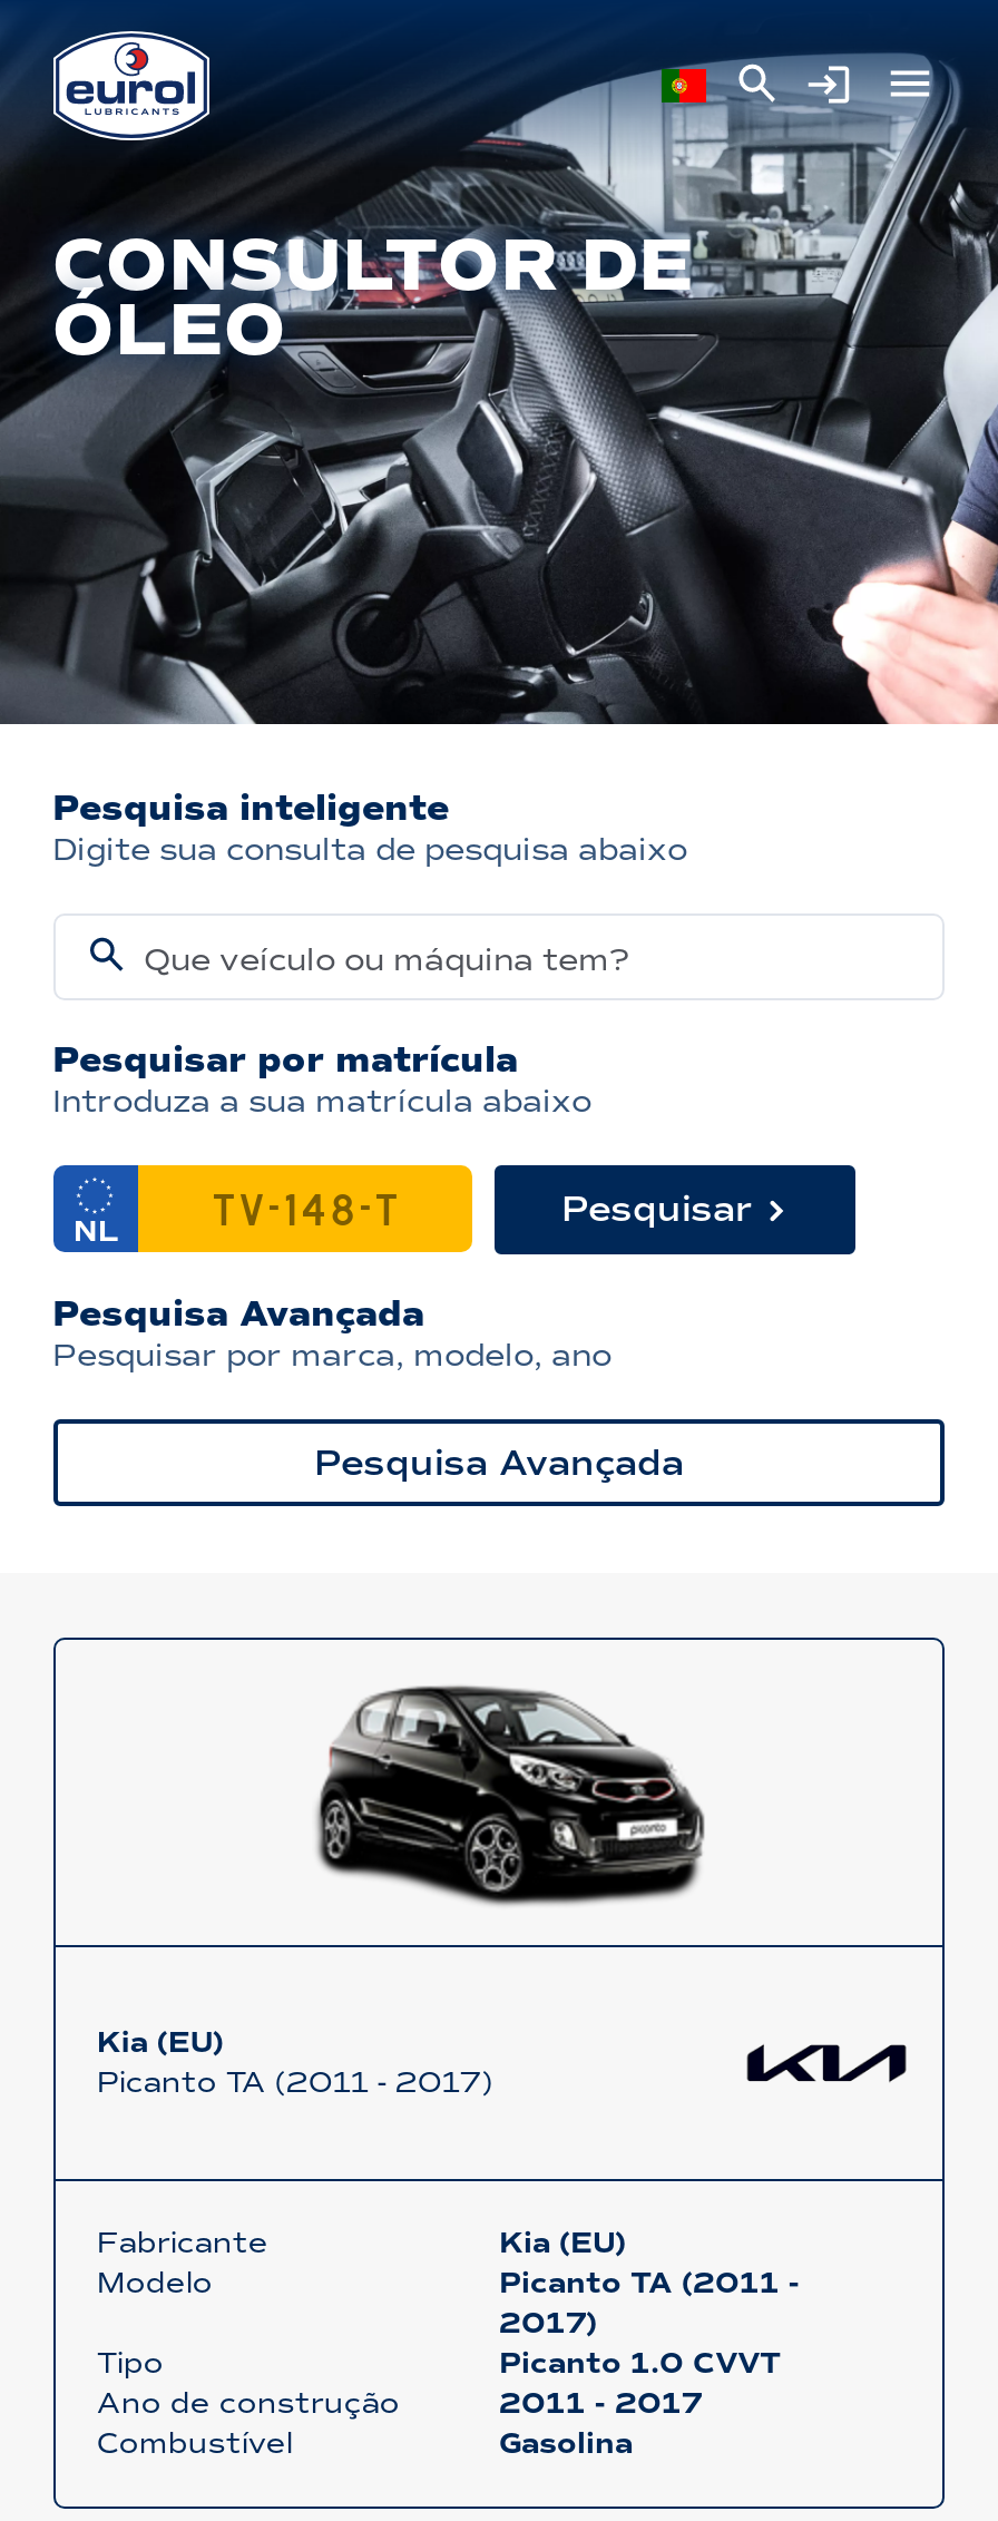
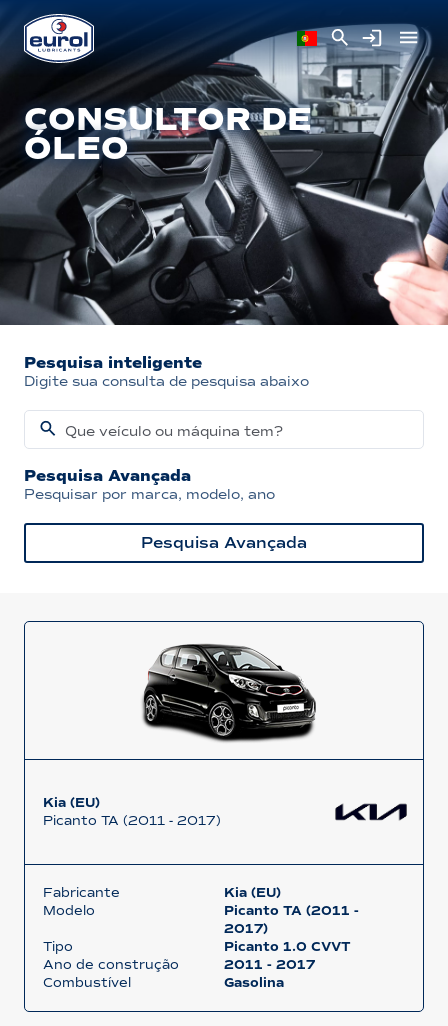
- Pesquisar por matrícula
- Introduza a sua matrícula abaixo
- NL

- Pesquisar
